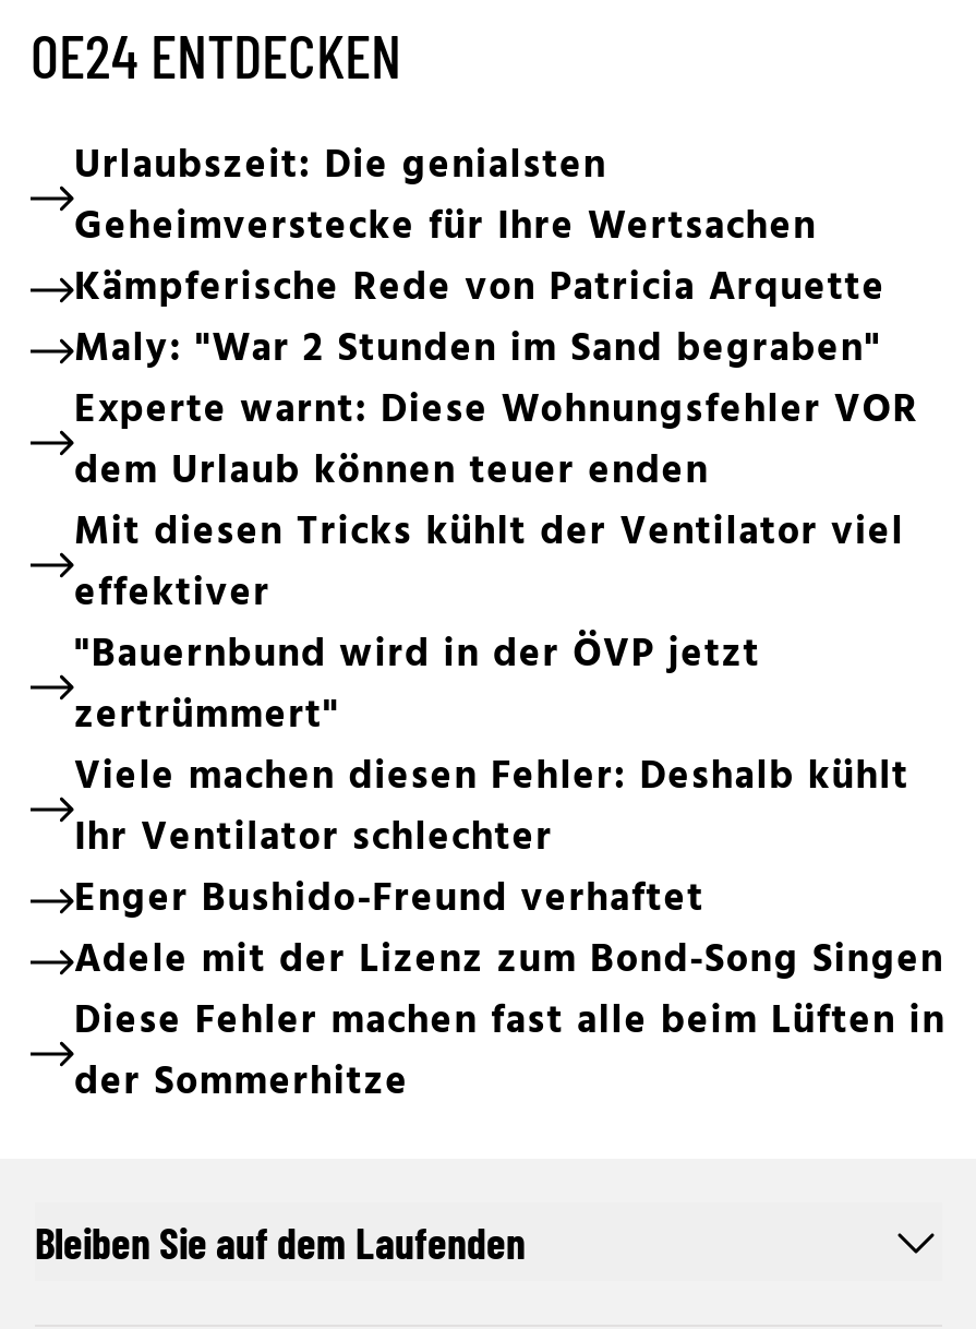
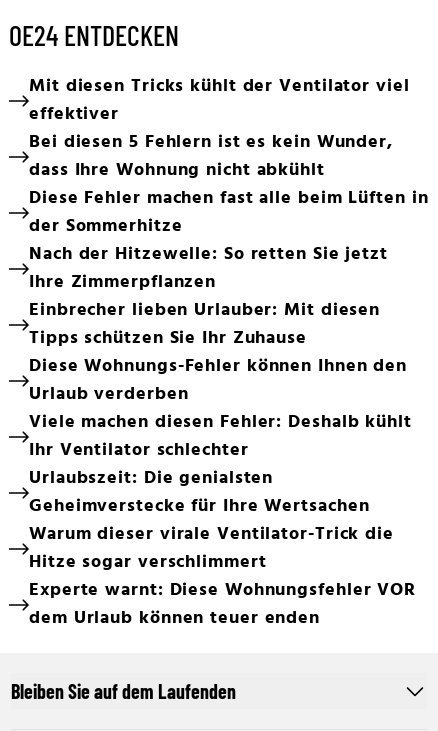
moved down: Urlaubszeit: Die genialsten | Geheimverstecke für Ihre Wertsachen

- Kämpferische Rede von Patricia Arquette
- Maly: "War 2 Stunden im Sand begraben"

moved down: Experte warnt: Diese Wohnungsfehler VOR | dem Urlaub können teuer enden

moved up: Mit diesen Tricks kühlt der Ventilator viel | effektiver

- "Bauernbund wird in der ÖVP jetzt
- zertrümmert"
- Enger Bushido-Freund verhaftet
- Adele mit der Lizenz zum Bond-Song Singen
+ Bei diesen 5 Fehlern ist es kein Wunder,
+ dass Ihre Wohnung nicht abkühlt

moved down: Viele machen diesen Fehler: Deshalb kühlt | Ihr Ventilator schlechter

moved up: Diese Fehler machen fast alle beim Lüften in | der Sommerhitze

+ Nach der Hitzewelle: So retten Sie jetzt
+ Ihre Zimmerpflanzen
+ Einbrecher lieben Urlauber: Mit diesen
+ Tipps schützen Sie Ihr Zuhause
+ Diese Wohnungs-Fehler können Ihnen den
+ Urlaub verderben
+ Warum dieser virale Ventilator-Trick die
+ Hitze sogar verschlimmert
